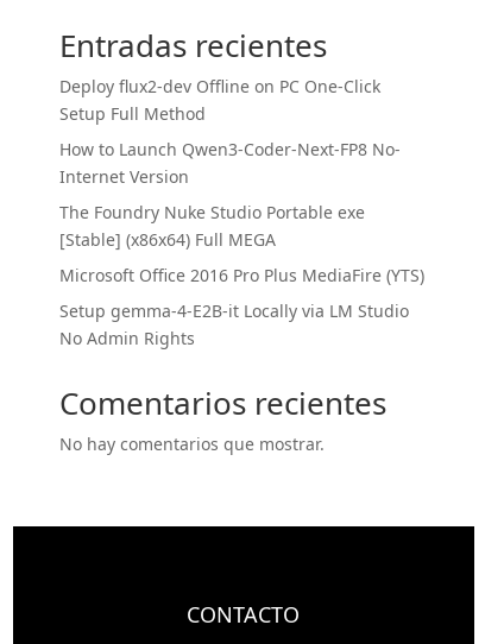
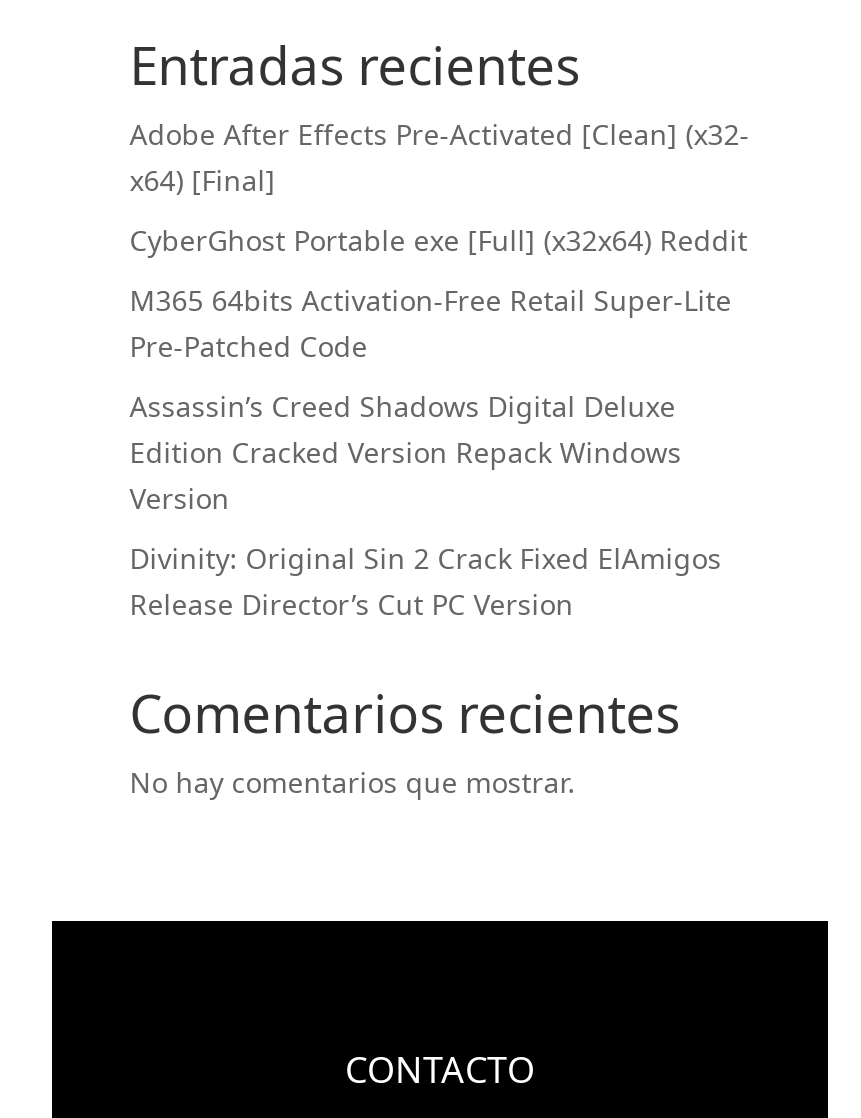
- Deploy flux2-dev Offline on PC One-Click
- Setup Full Method
+ Adobe After Effects Pre-Activated [Clean] (x32-
+ x64) [Final]

- How to Launch Qwen3-Coder-Next-FP8 No-
- Internet Version
+ CyberGhost Portable exe [Full] (x32x64) Reddit

- The Foundry Nuke Studio Portable exe
- [Stable] (x86x64) Full MEGA
+ M365 64bits Activation-Free Retail Super-Lite
+ Pre-Patched Code

- Microsoft Office 2016 Pro Plus MediaFire (YTS)
+ Assassin’s Creed Shadows Digital Deluxe
+ Edition Cracked Version Repack Windows
+ Version

- Setup gemma-4-E2B-it Locally via LM Studio
- No Admin Rights
+ Divinity: Original Sin 2 Crack Fixed ElAmigos
+ Release Director’s Cut PC Version
